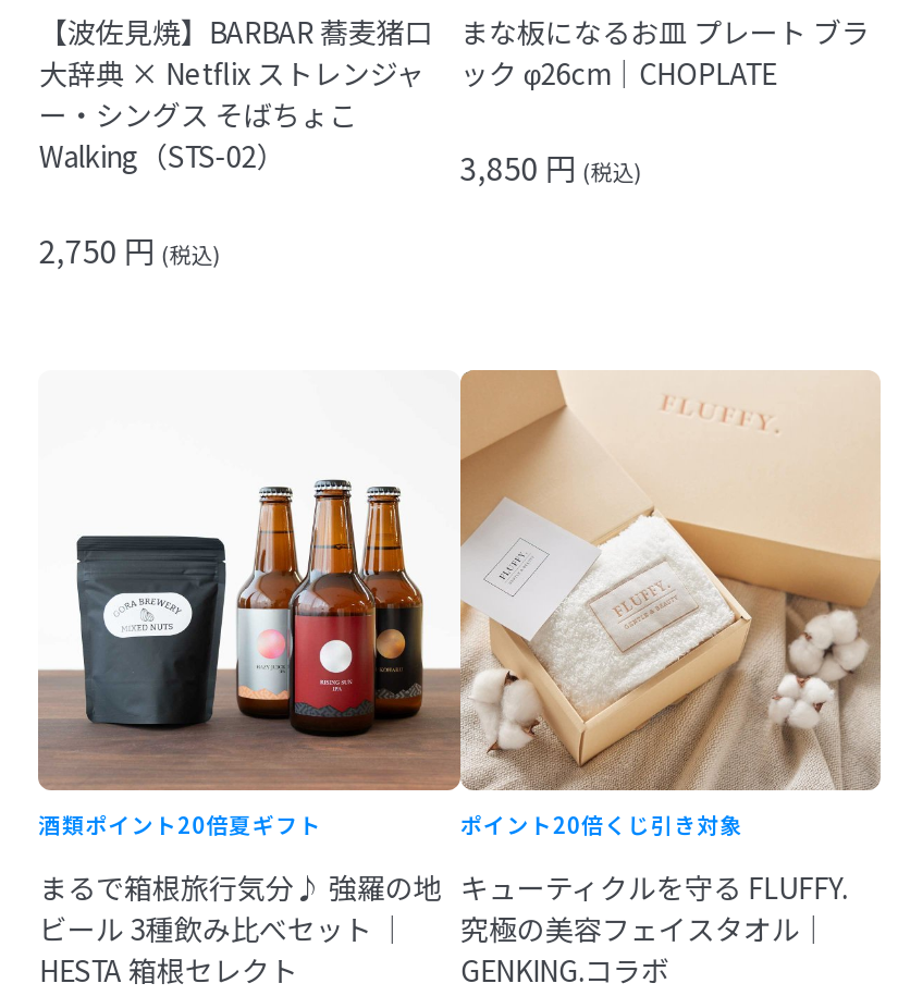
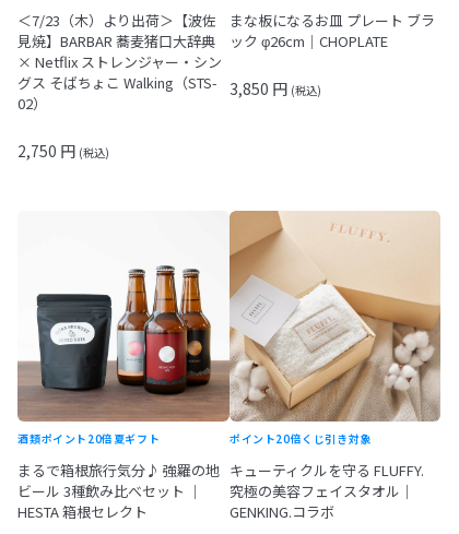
- 【波佐見焼】BARBAR 蕎麦猪口
- 大辞典 × Netflix ストレンジャ
- ー・シングス そばちょこ
- Walking（STS-02）
+ ＜7/23（木）より出荷＞【波佐
+ 見焼】BARBAR 蕎麦猪口大辞典
+ × Netflix ストレンジャー・シン
+ グス そばちょこ Walking（STS-
+ 02）
